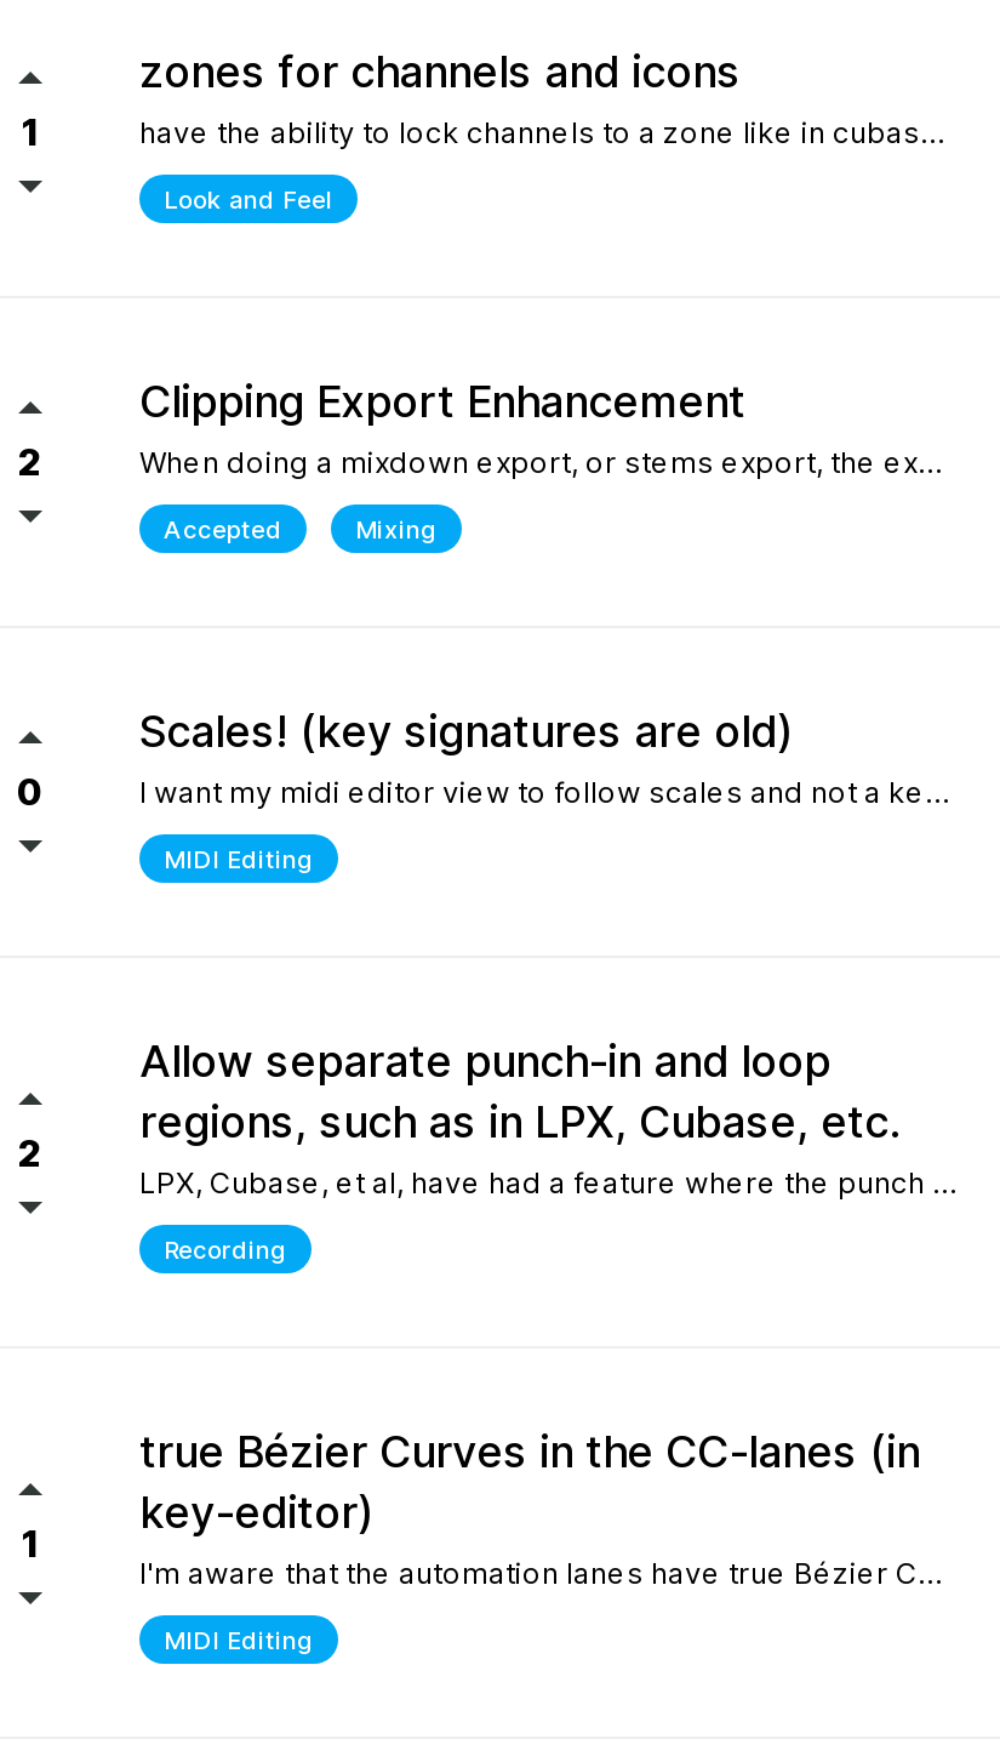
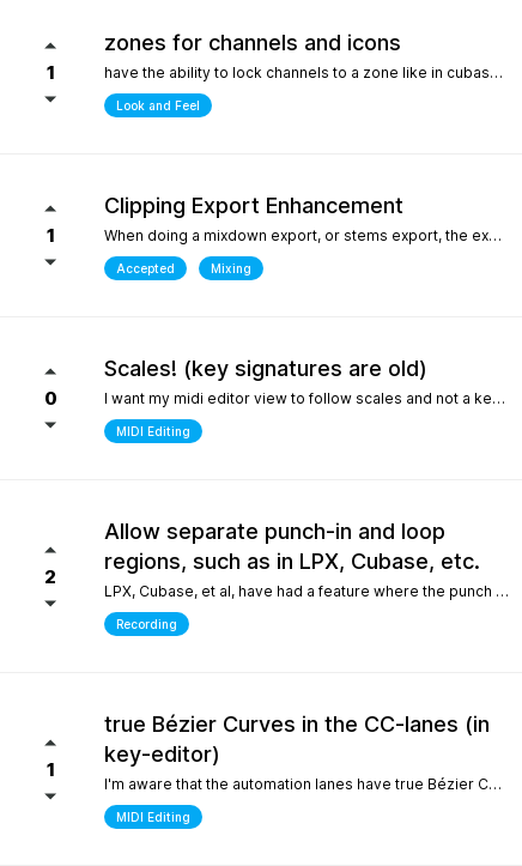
- 2
+ 1
